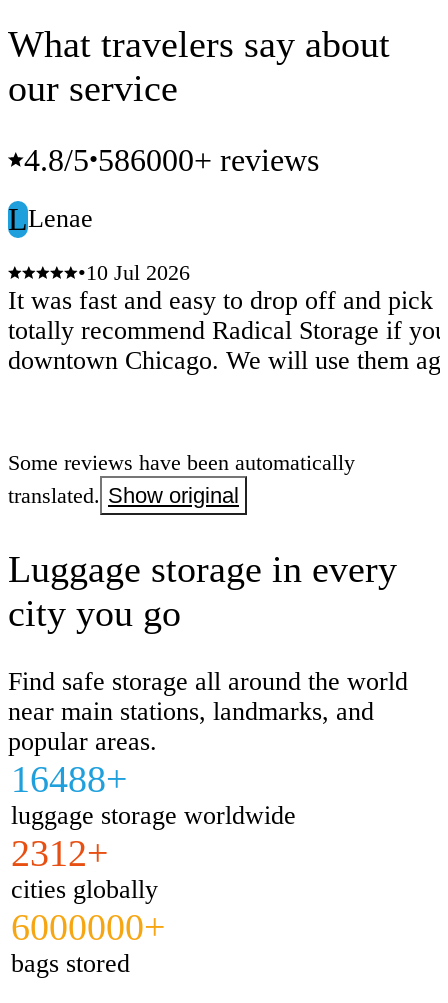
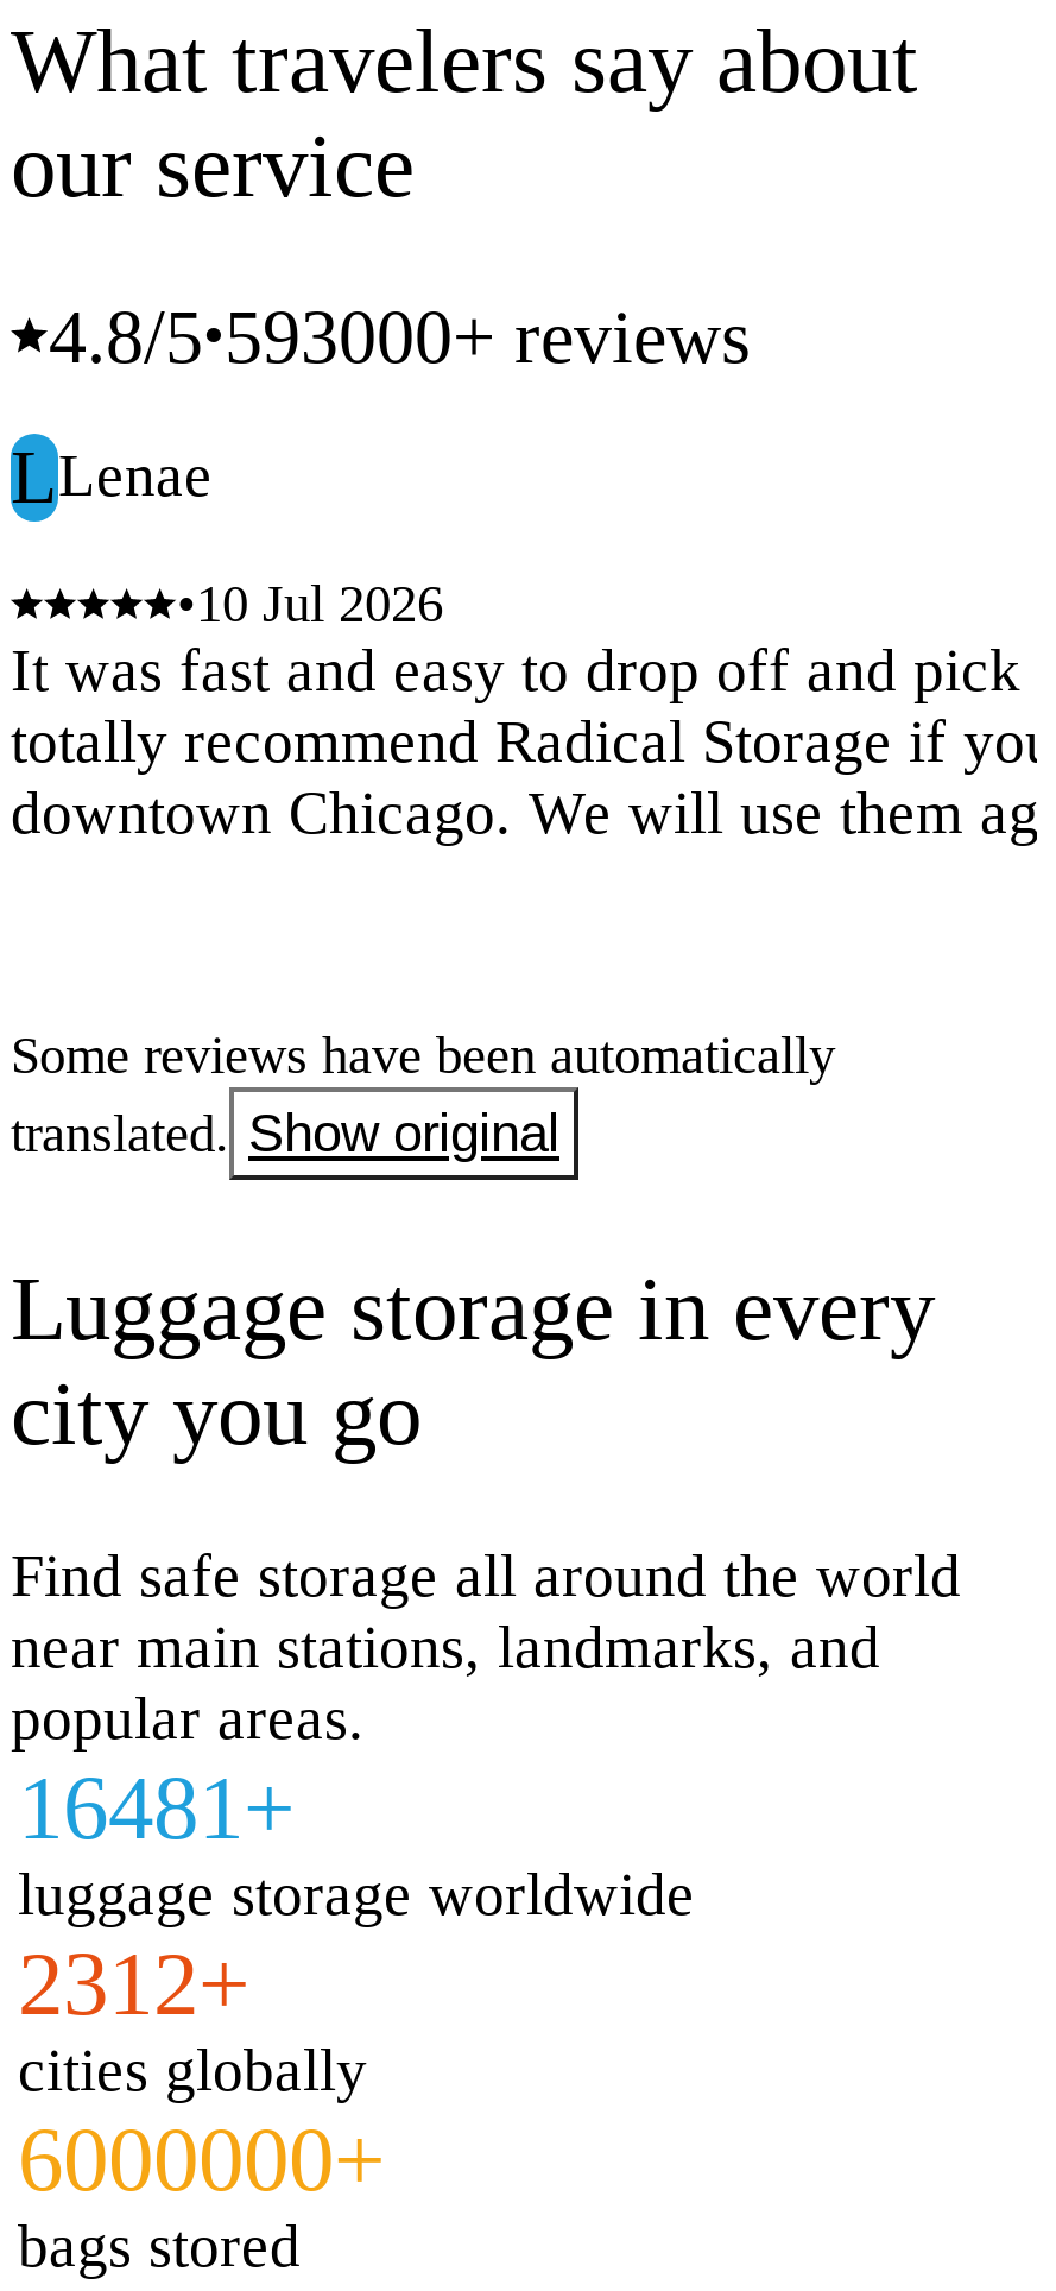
- 4.8/5•586000+ reviews
+ 4.8/5•593000+ reviews

- 16488+
+ 16481+
